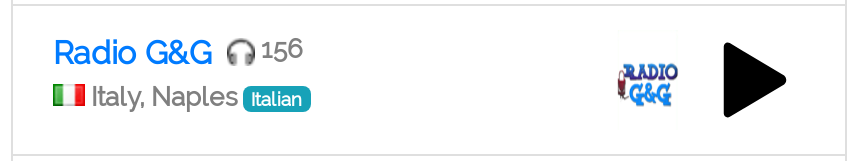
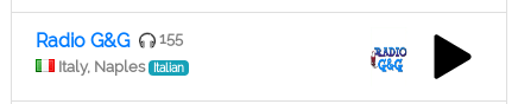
- Radio G&G 156
+ Radio G&G 155
